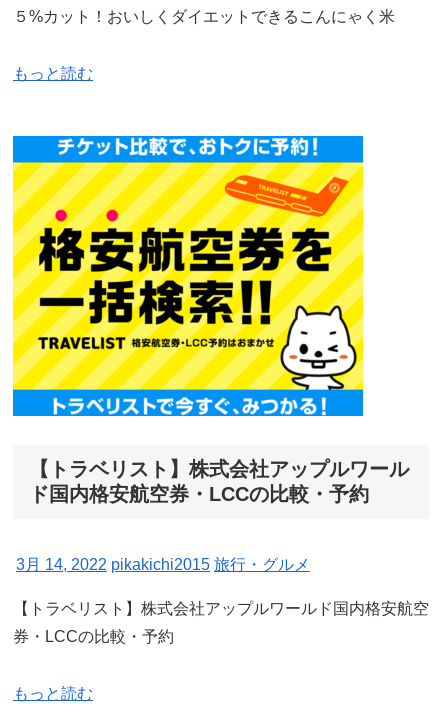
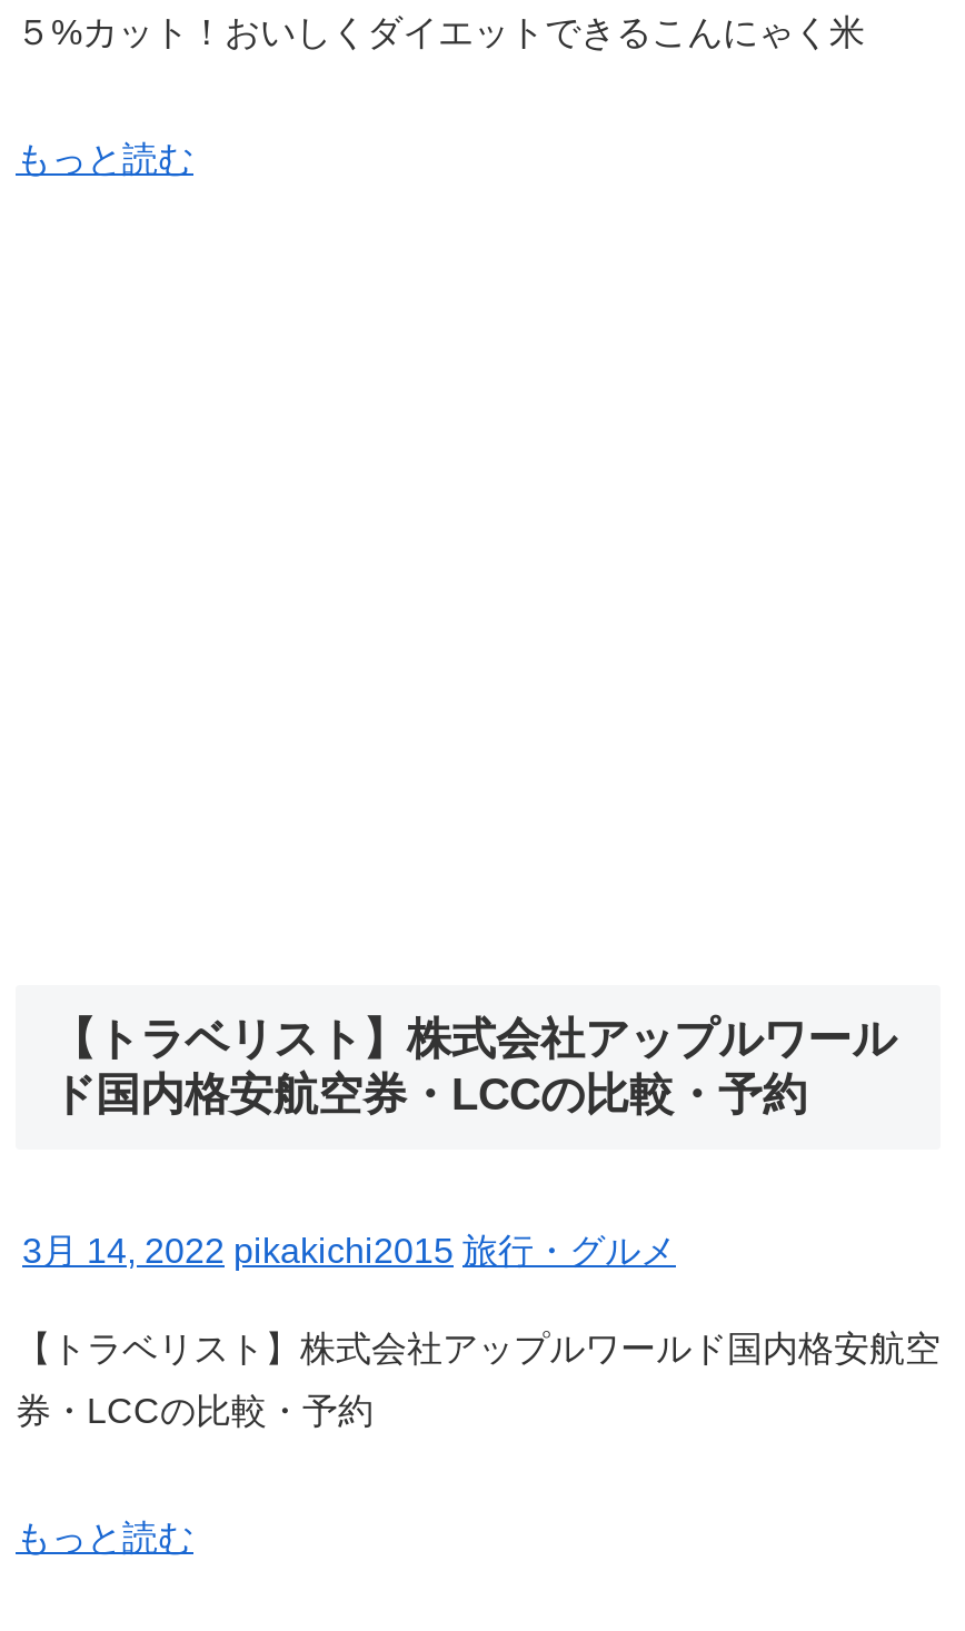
- [image]
